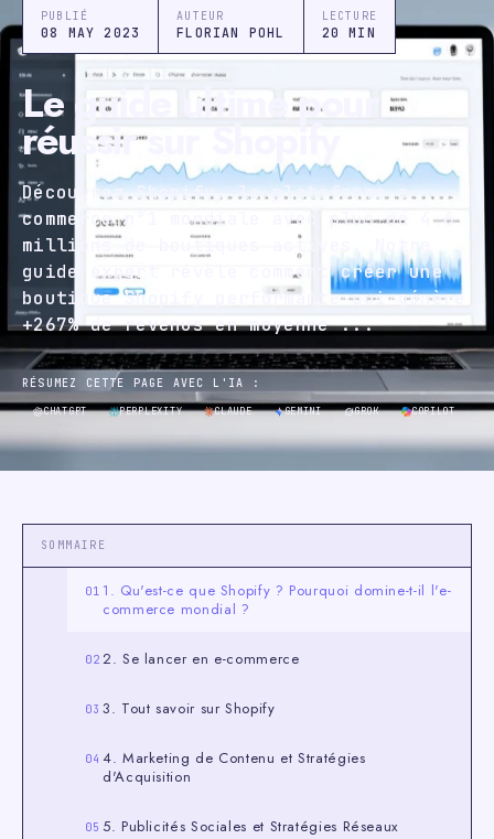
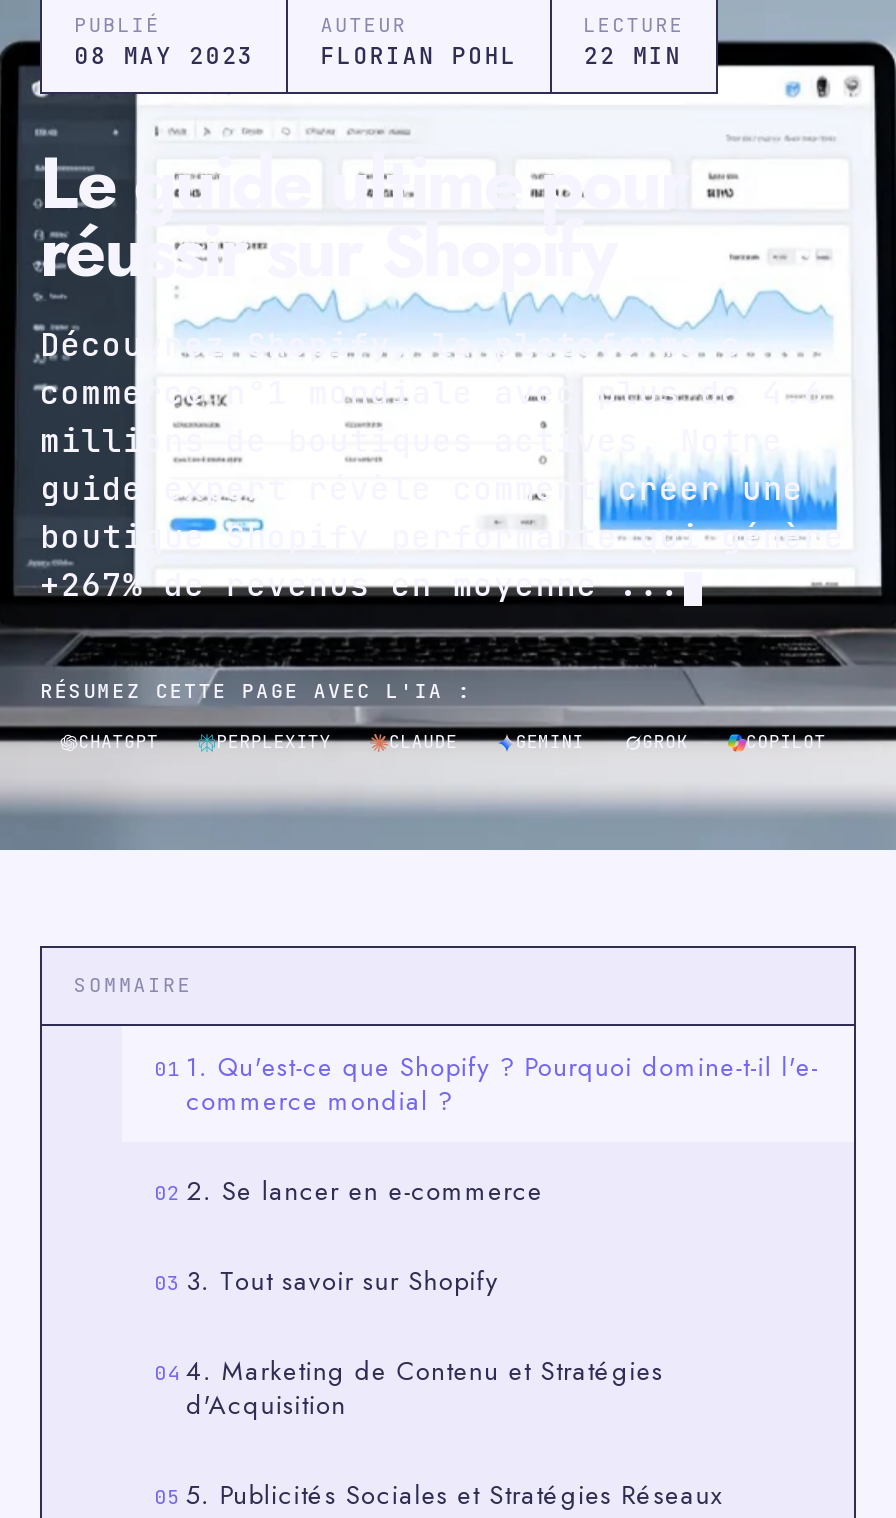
- 20 MIN
+ 22 MIN
